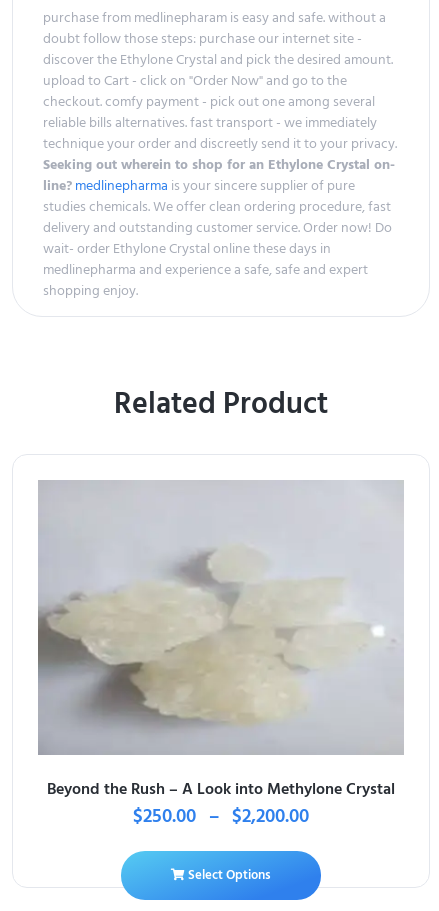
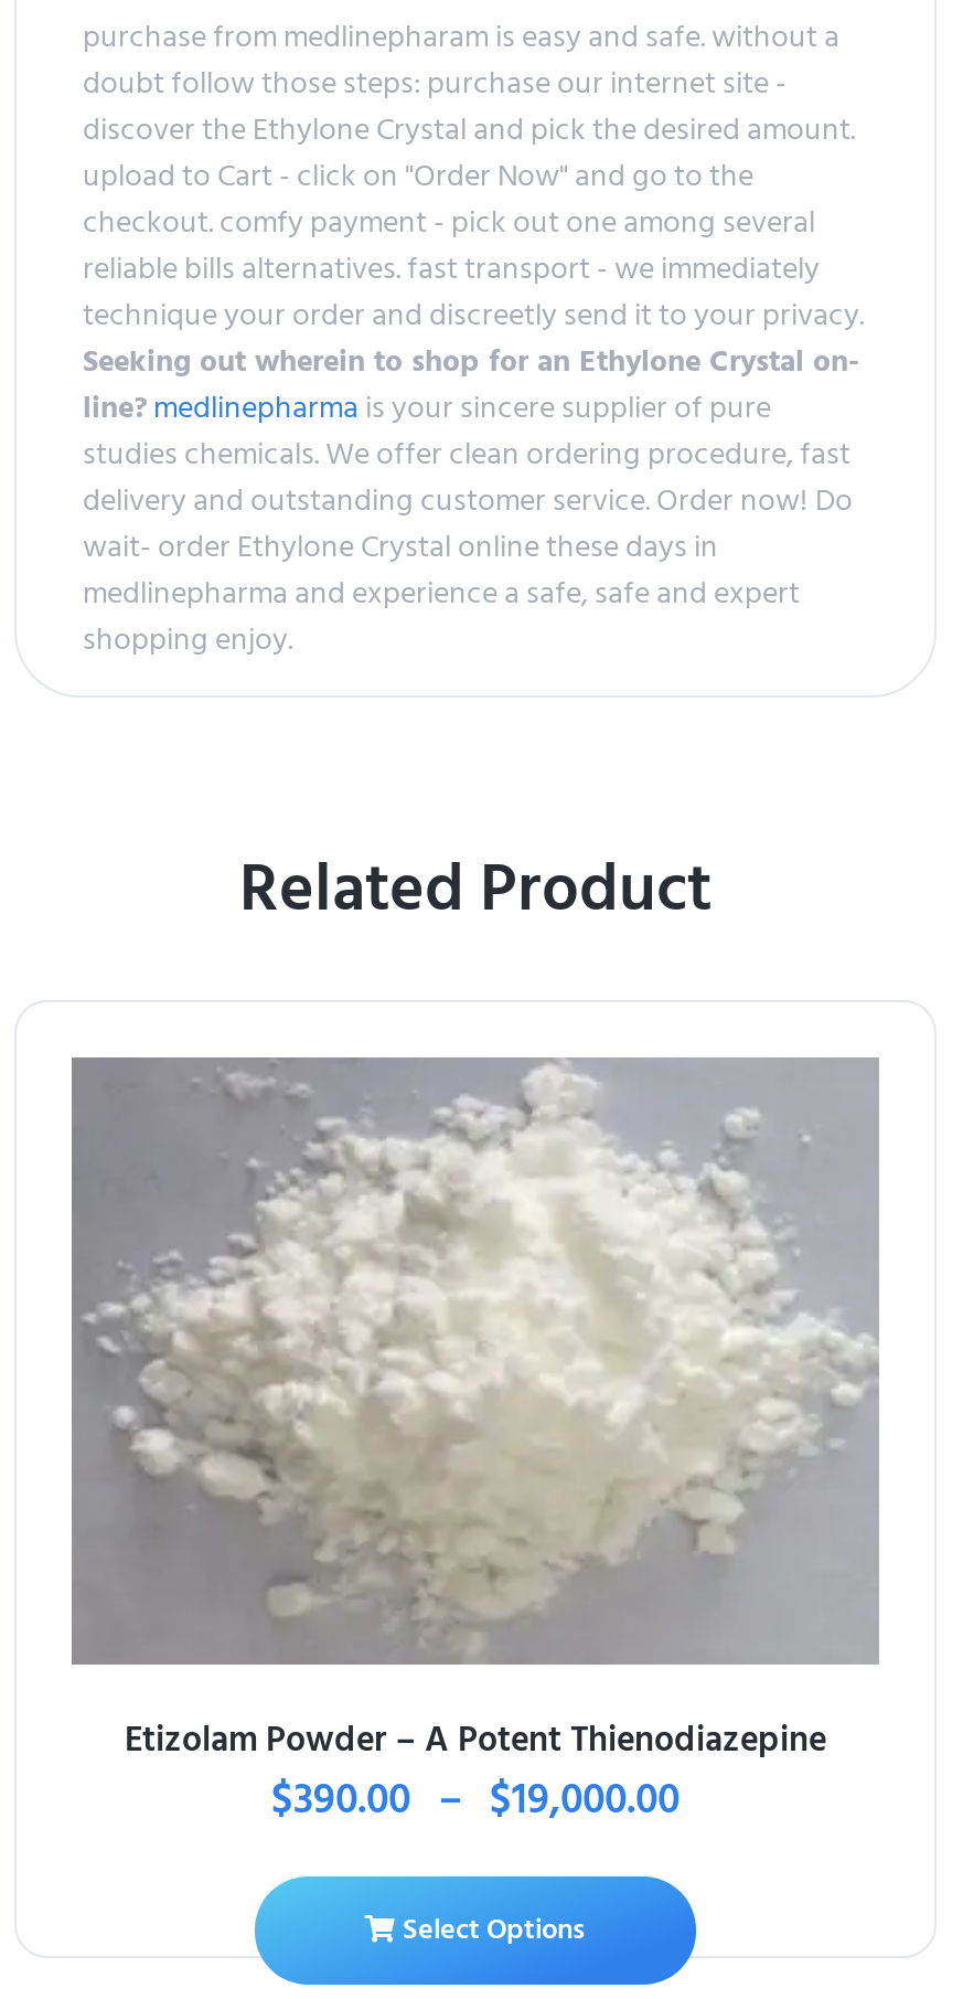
- [image]
- Beyond the Rush – A Look into Methylone Crystal
- $250.00 – $2,200.00
+ [image]
+ Etizolam Powder – A Potent Thienodiazepine
+ $390.00 – $19,000.00
